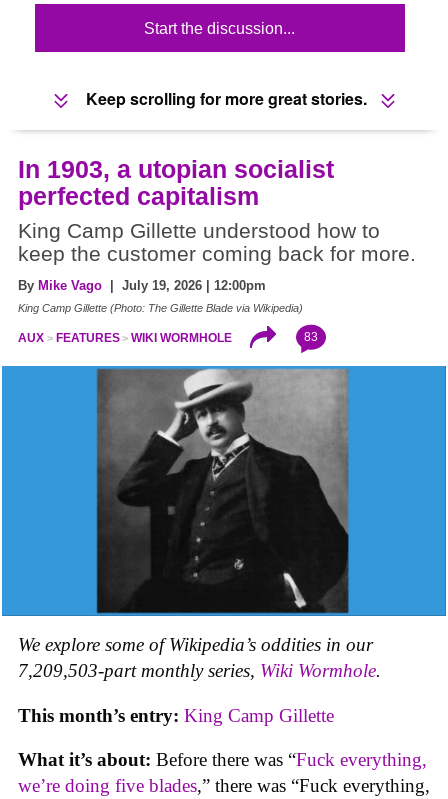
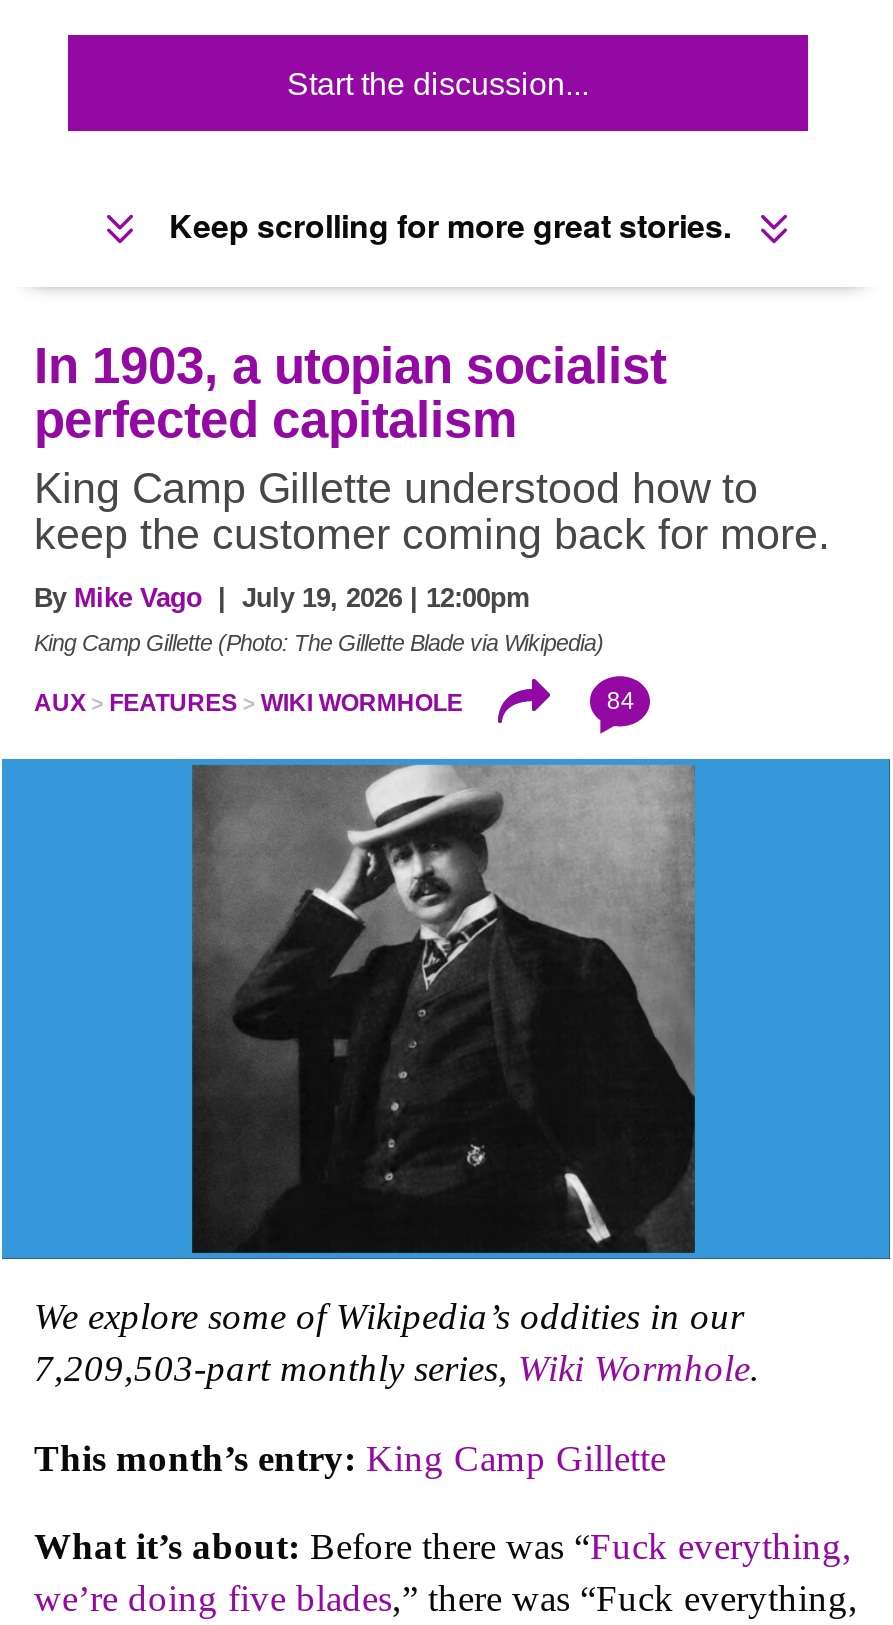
- 83
+ 84
